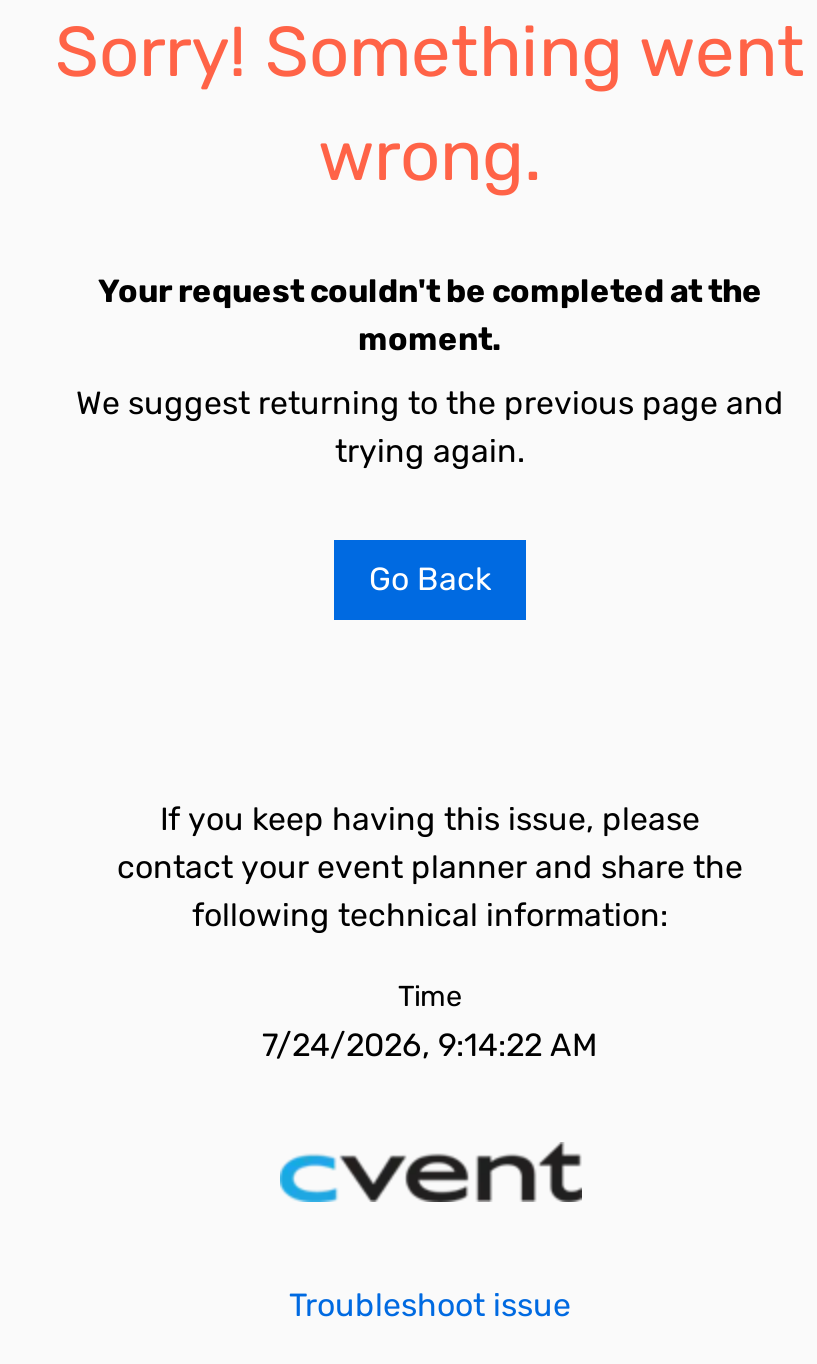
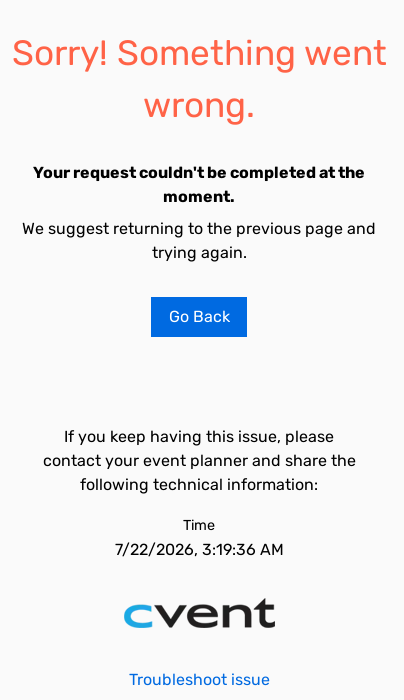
- 7/24/2026, 9:14:22 AM
+ 7/22/2026, 3:19:36 AM
